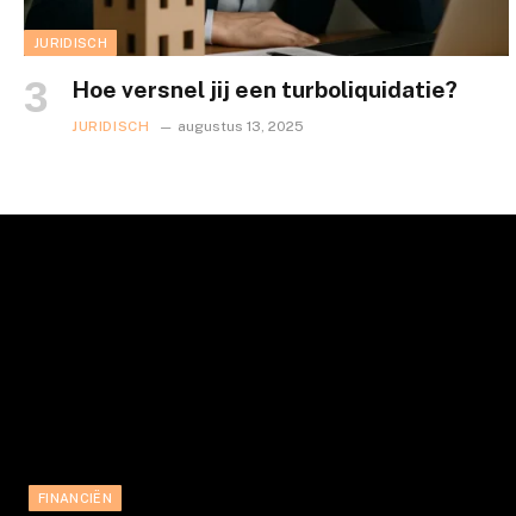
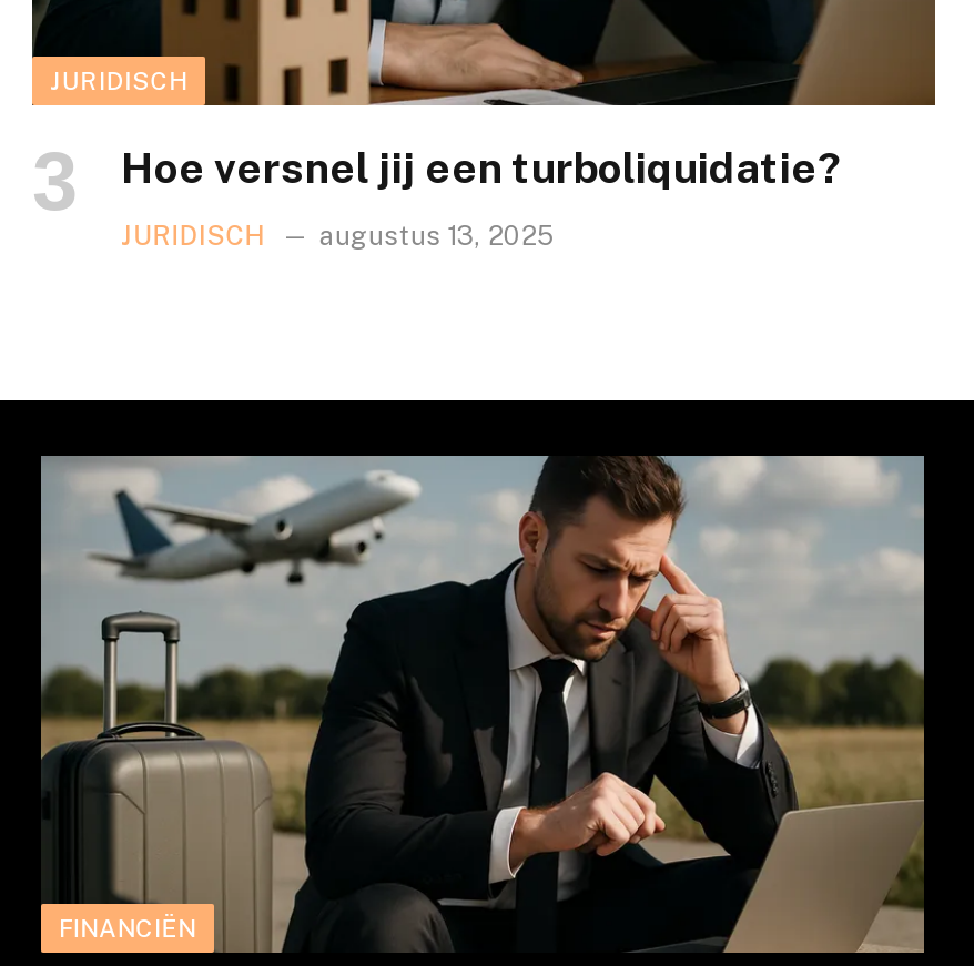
+ [image]
